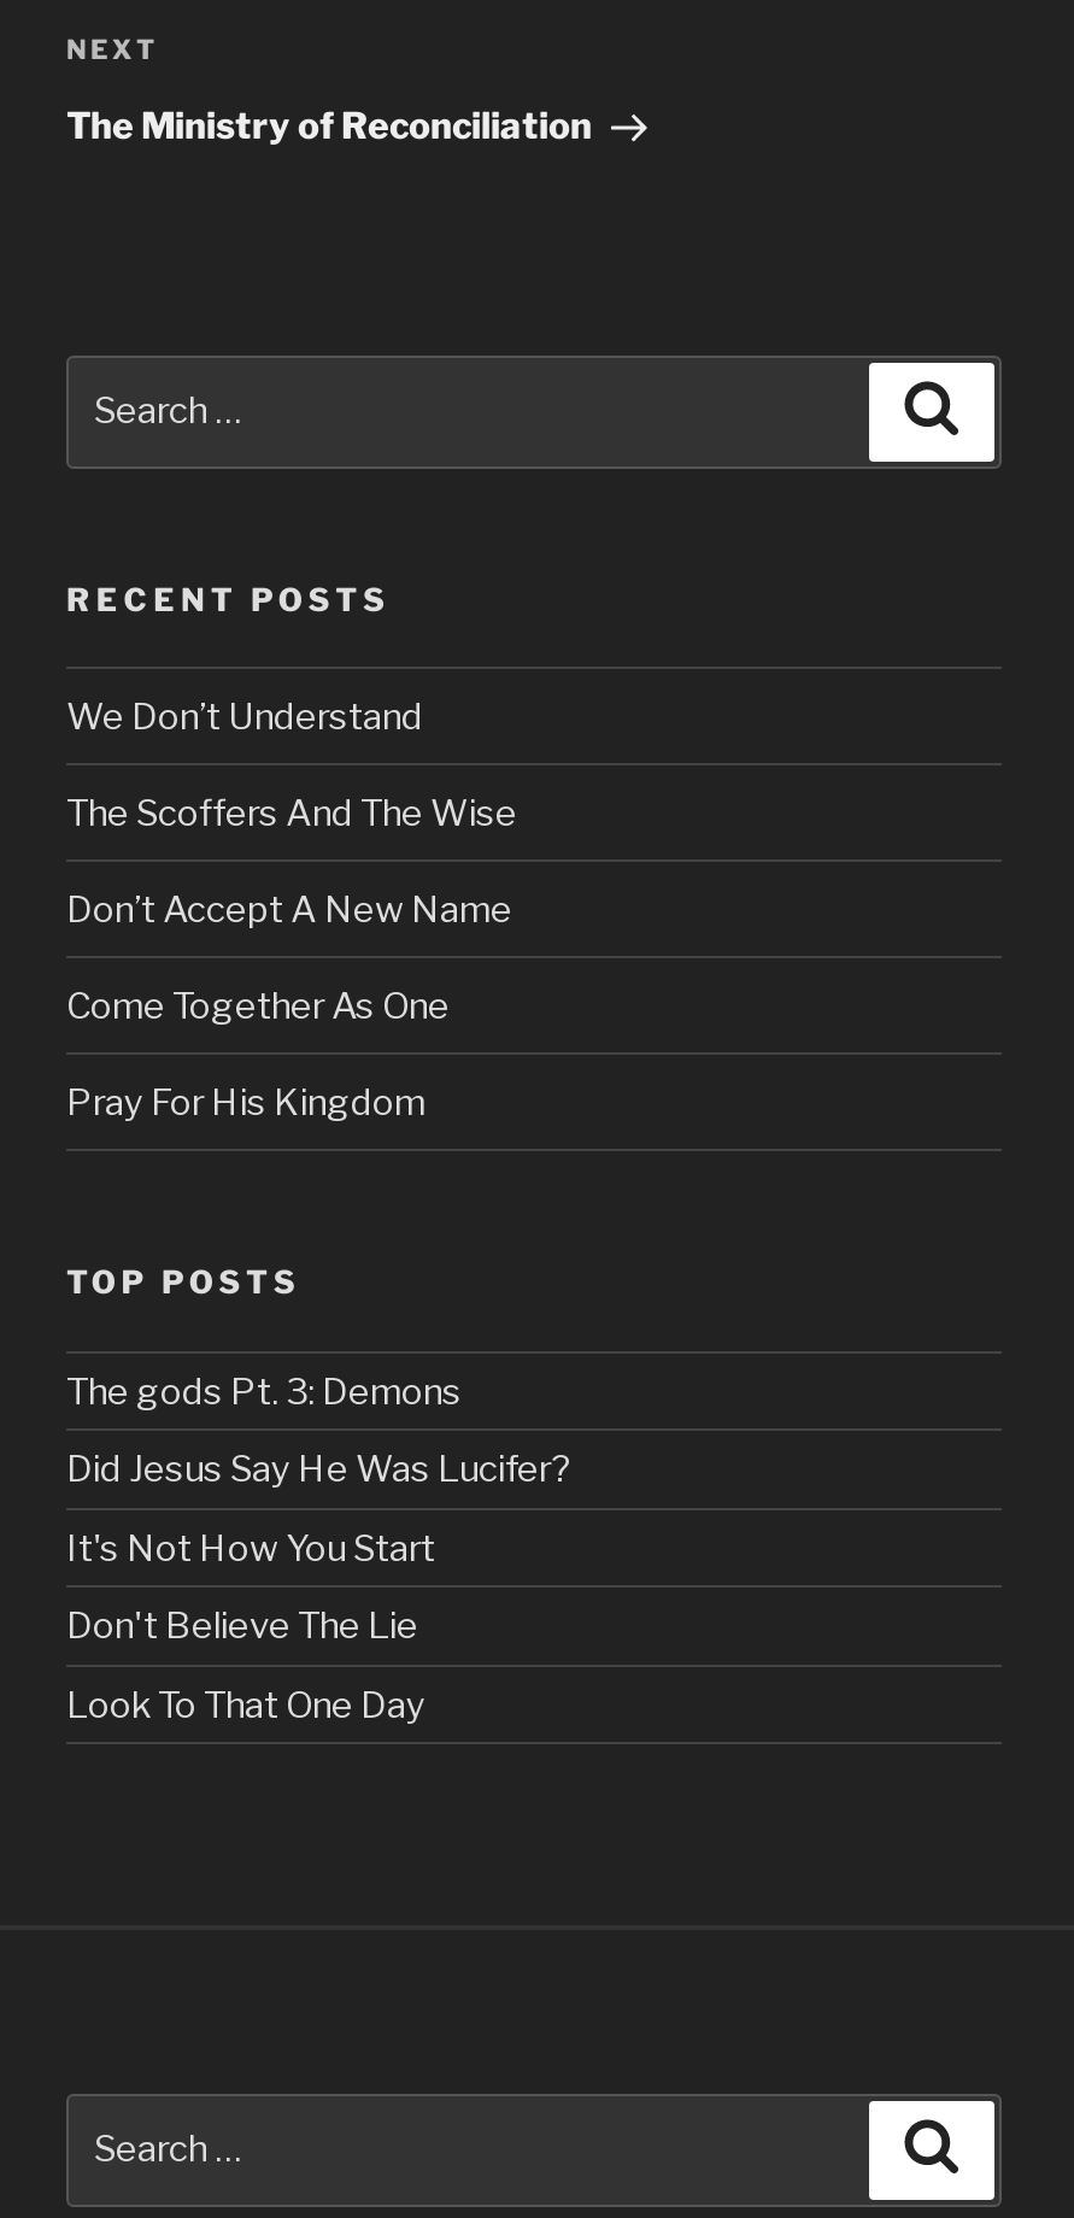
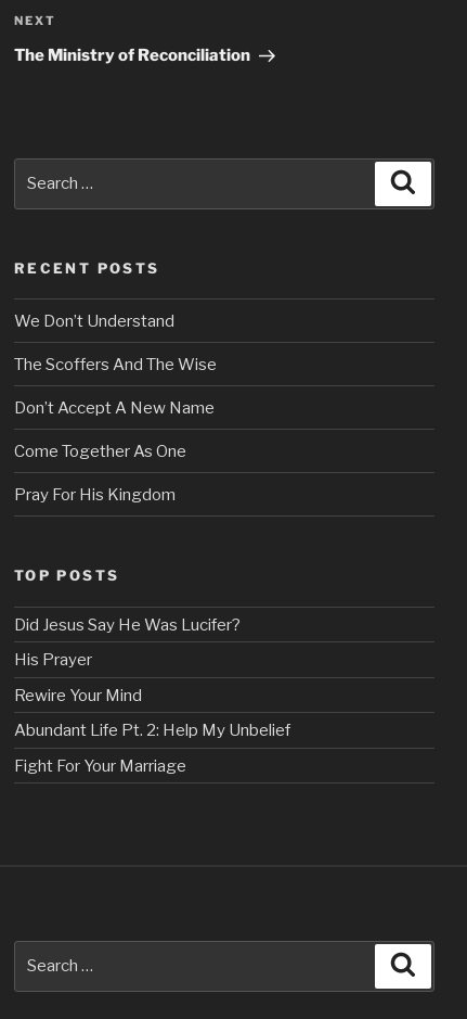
- The gods Pt. 3: Demons

moved up: Did Jesus Say He Was Lucifer?

- It's Not How You Start
- Don't Believe The Lie
- Look To That One Day
+ His Prayer
+ Rewire Your Mind
+ Abundant Life Pt. 2: Help My Unbelief
+ Fight For Your Marriage
